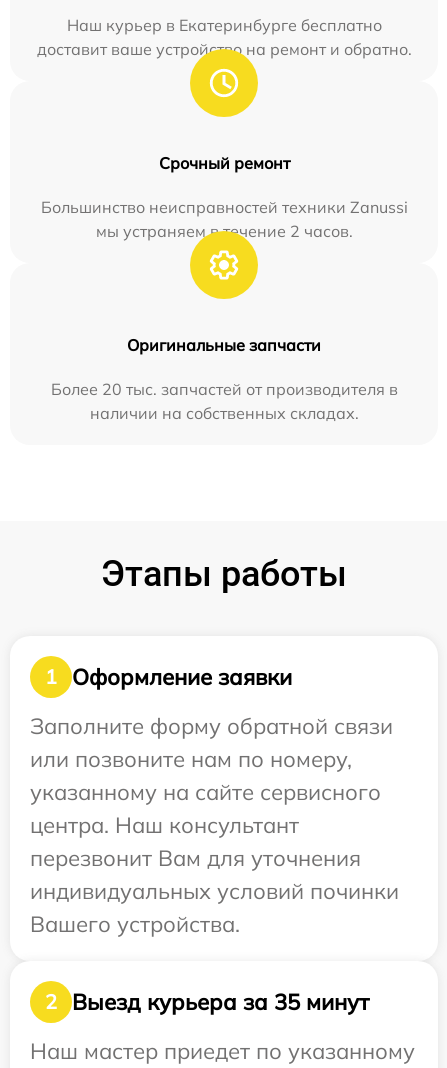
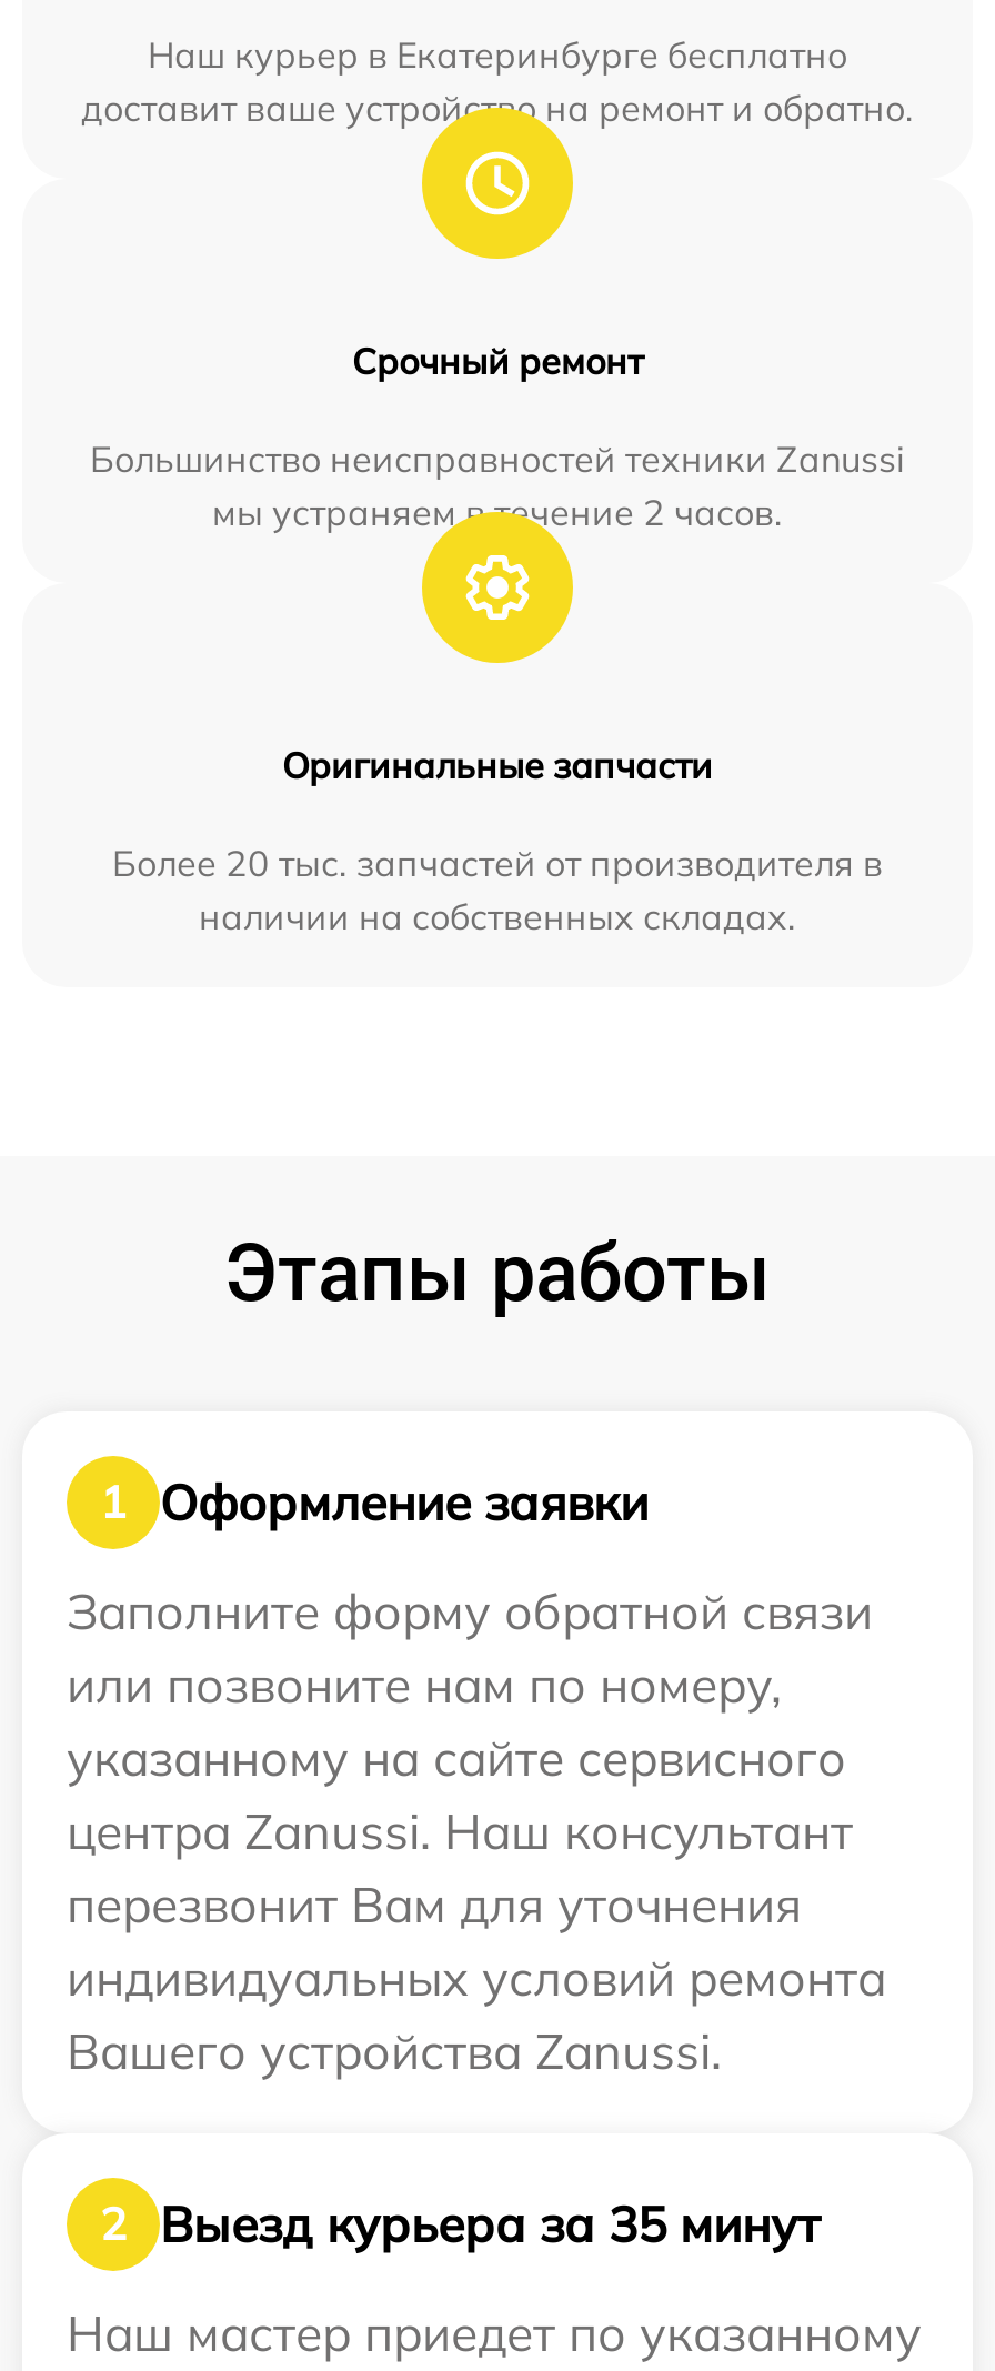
- центра. Наш консультант
+ центра Zanussi. Наш консультант

- индивидуальных условий починки
- Вашего устройства.
+ индивидуальных условий ремонта
+ Вашего устройства Zanussi.
